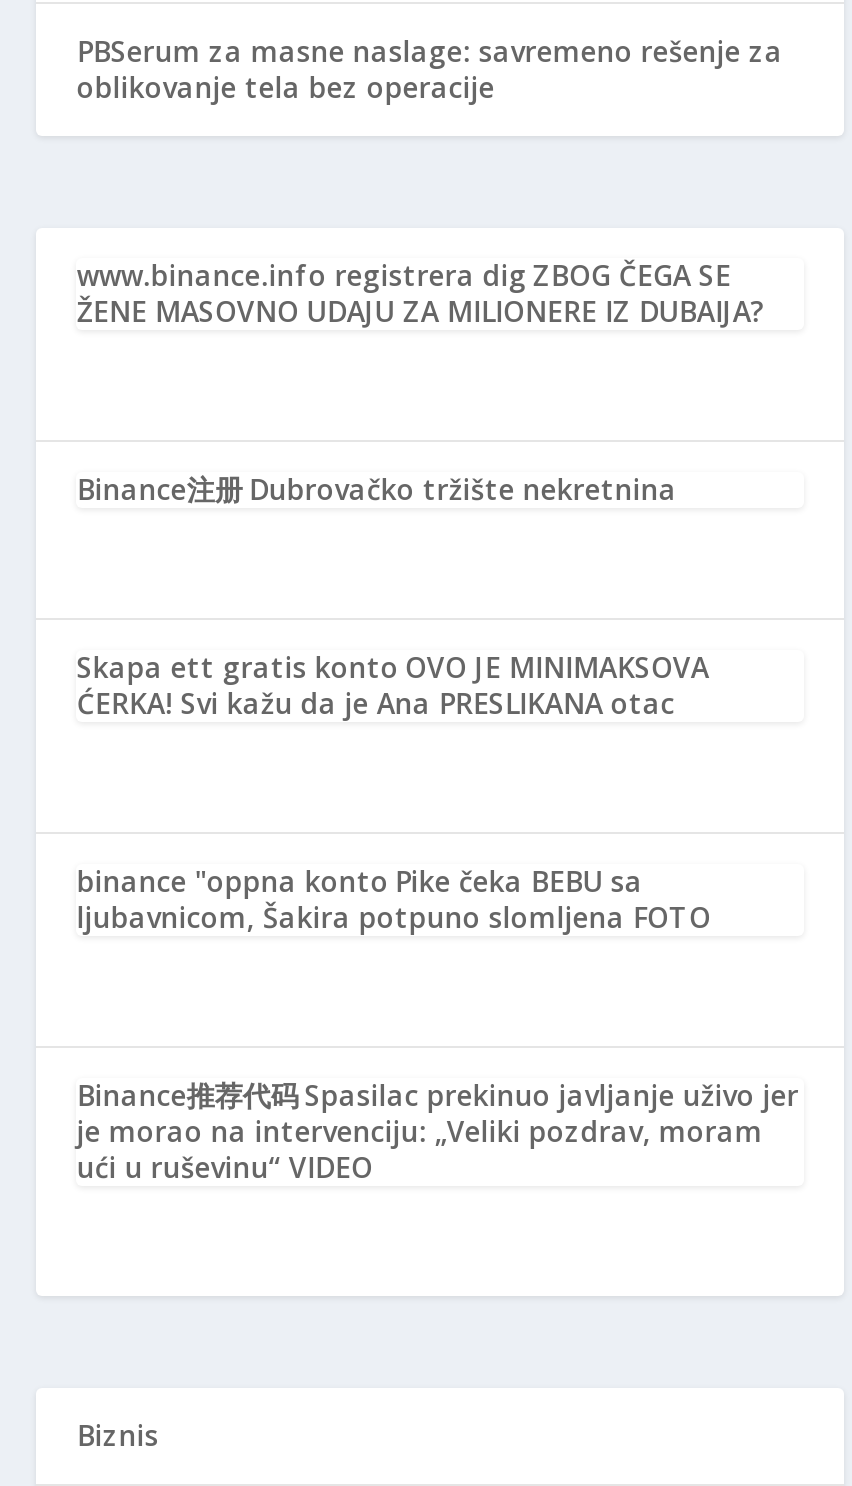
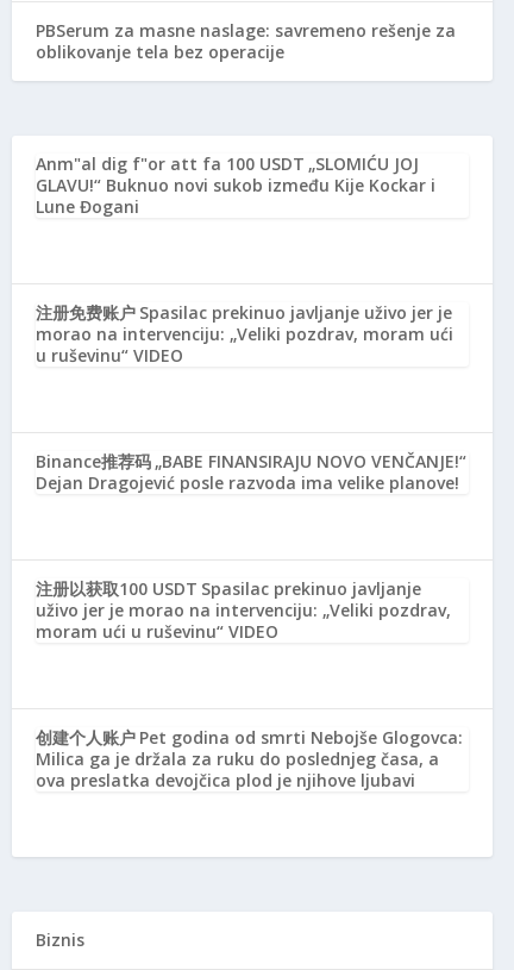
- www.binance.info registrera dig ZBOG ČEGA SE
- ŽENE MASOVNO UDAJU ZA MILIONERE IZ DUBAIJA?
+ Anm"al dig f"or att fa 100 USDT „SLOMIĆU JOJ
+ GLAVU!“ Buknuo novi sukob između Kije Kockar i
+ Lune Đogani

- Binance注册 Dubrovačko tržište nekretnina
+ 注册免费账户 Spasilac prekinuo javljanje uživo jer je
+ morao na intervenciju: „Veliki pozdrav, moram ući
+ u ruševinu“ VIDEO

- Skapa ett gratis konto OVO JE MINIMAKSOVA
- ĆERKA! Svi kažu da je Ana PRESLIKANA otac
+ Binance推荐码 „BABE FINANSIRAJU NOVO VENČANJE!“
+ Dejan Dragojević posle razvoda ima velike planove!

- binance "oppna konto Pike čeka BEBU sa
- ljubavnicom, Šakira potpuno slomljena FOTO
+ 注册以获取100 USDT Spasilac prekinuo javljanje
+ uživo jer je morao na intervenciju: „Veliki pozdrav,
+ moram ući u ruševinu“ VIDEO

- Binance推荐代码 Spasilac prekinuo javljanje uživo jer
- je morao na intervenciju: „Veliki pozdrav, moram
- ući u ruševinu“ VIDEO
+ 创建个人账户 Pet godina od smrti Nebojše Glogovca:
+ Milica ga je držala za ruku do poslednjeg časa, a
+ ova preslatka devojčica plod je njihove ljubavi
